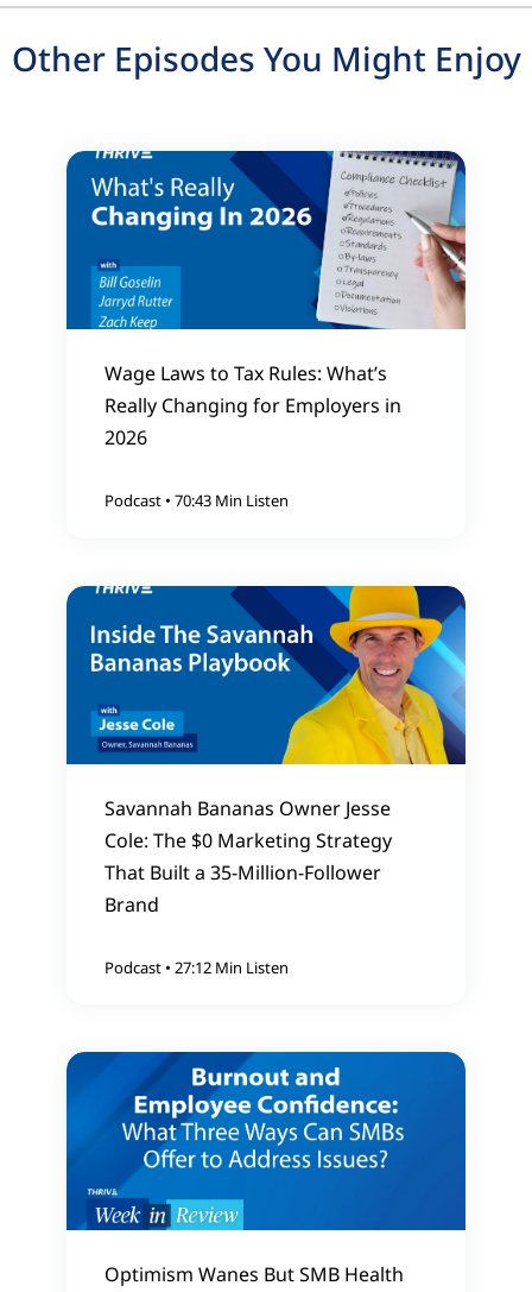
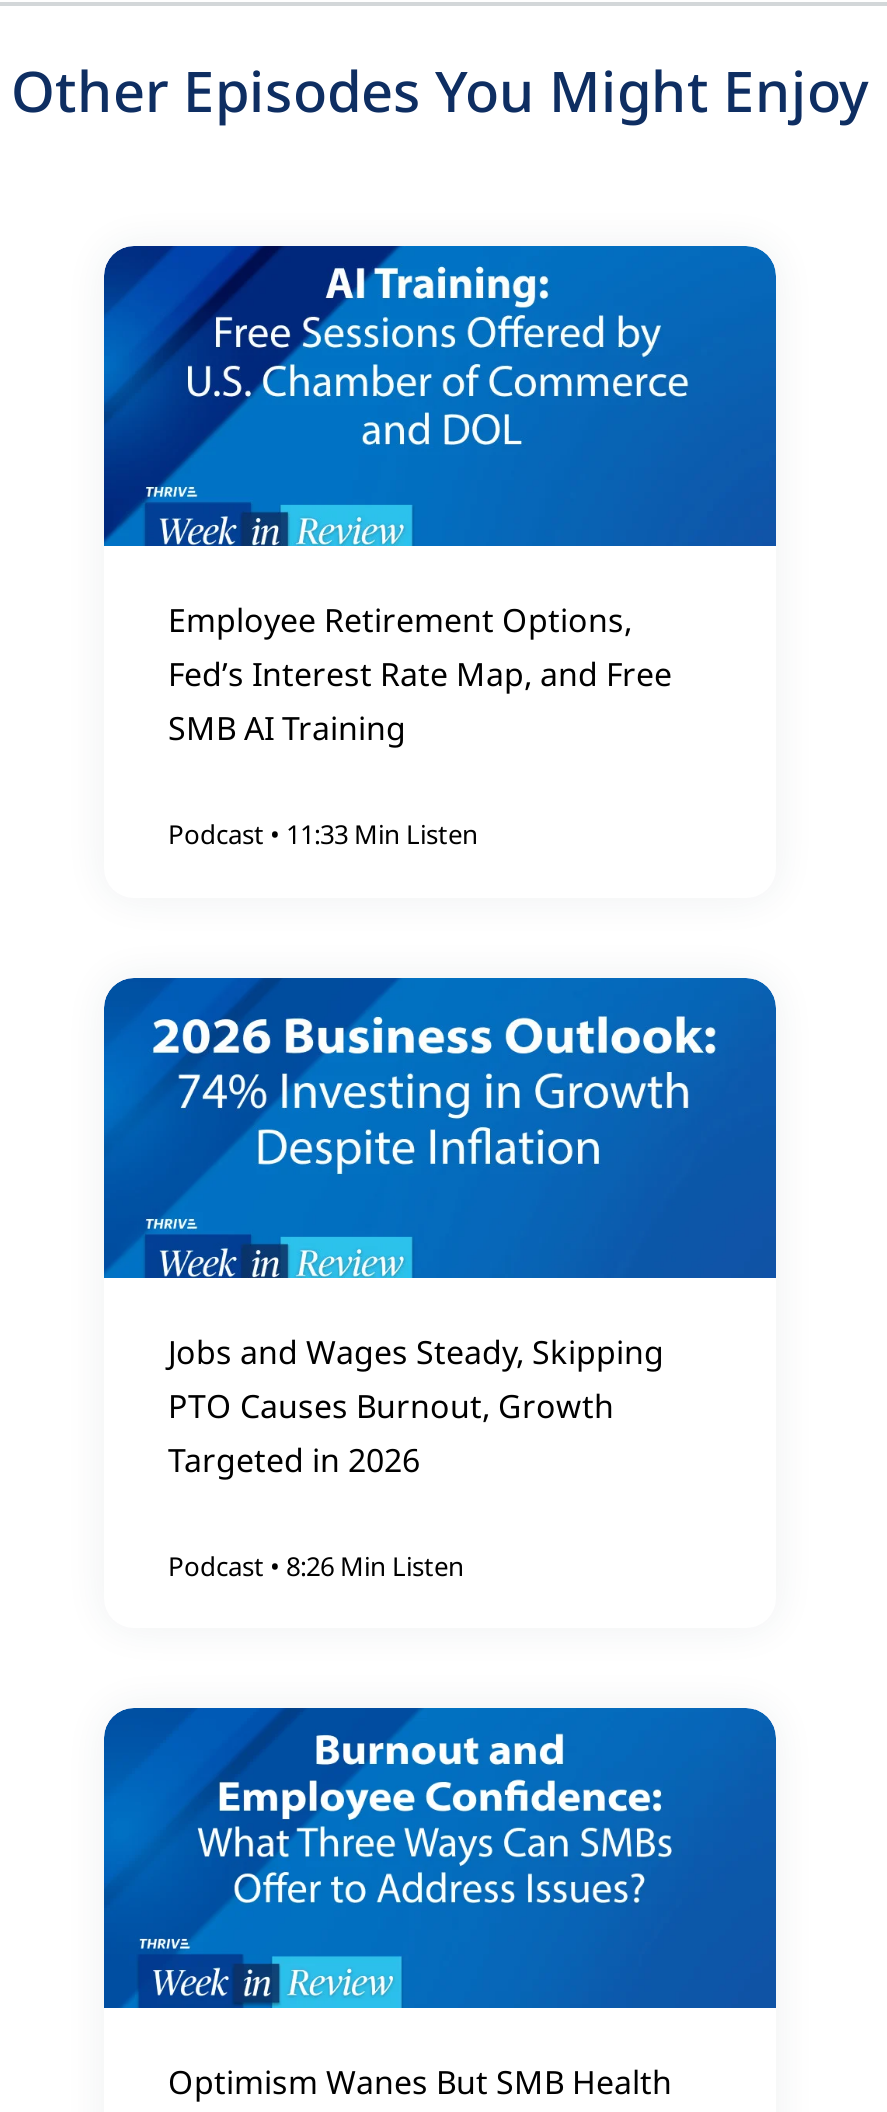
- [image]
- Wage Laws to Tax Rules: What’s
- Really Changing for Employers in
- 2026
+ [image]
+ Employee Retirement Options,
+ Fed’s Interest Rate Map, and Free
+ SMB AI Training

- Podcast • 70:43 Min Listen
+ Podcast • 11:33 Min Listen

- [image]
- Savannah Bananas Owner Jesse
- Cole: The $0 Marketing Strategy
- That Built a 35-Million-Follower
- Brand
+ [image]
+ Jobs and Wages Steady, Skipping
+ PTO Causes Burnout, Growth
+ Targeted in 2026

- Podcast • 27:12 Min Listen
+ Podcast • 8:26 Min Listen
